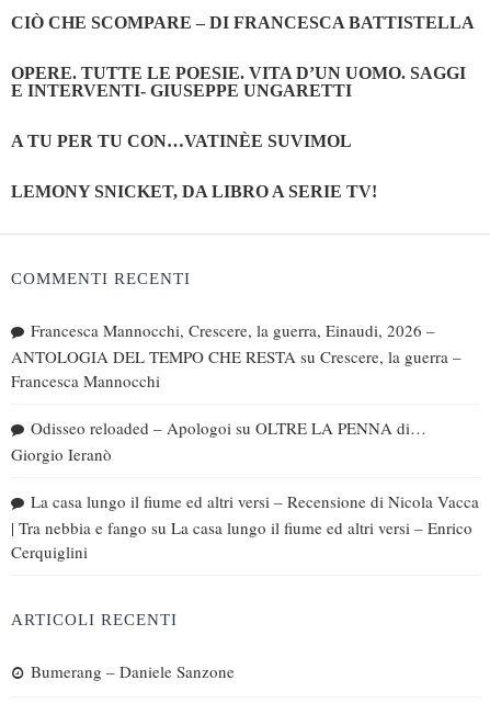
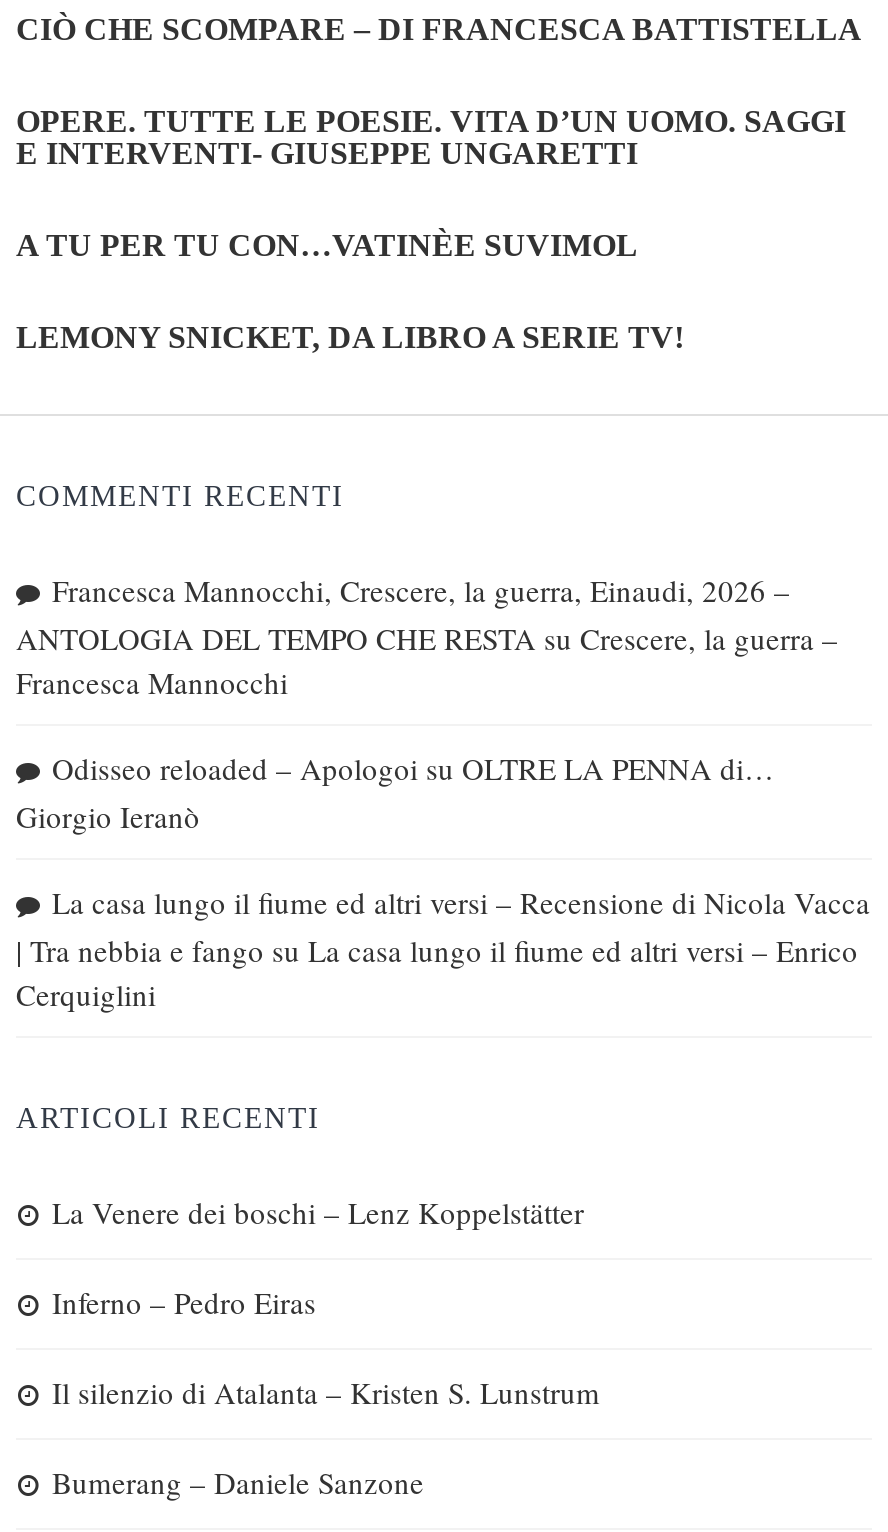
+ La Venere dei boschi – Lenz Koppelstätter
+ Inferno – Pedro Eiras
+ Il silenzio di Atalanta – Kristen S. Lunstrum
